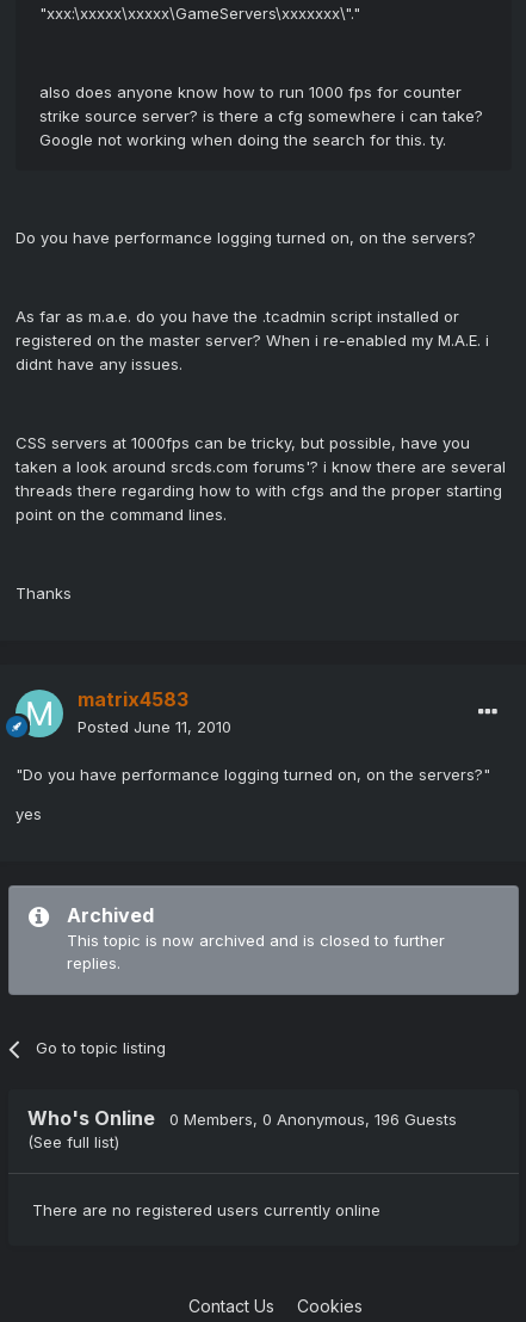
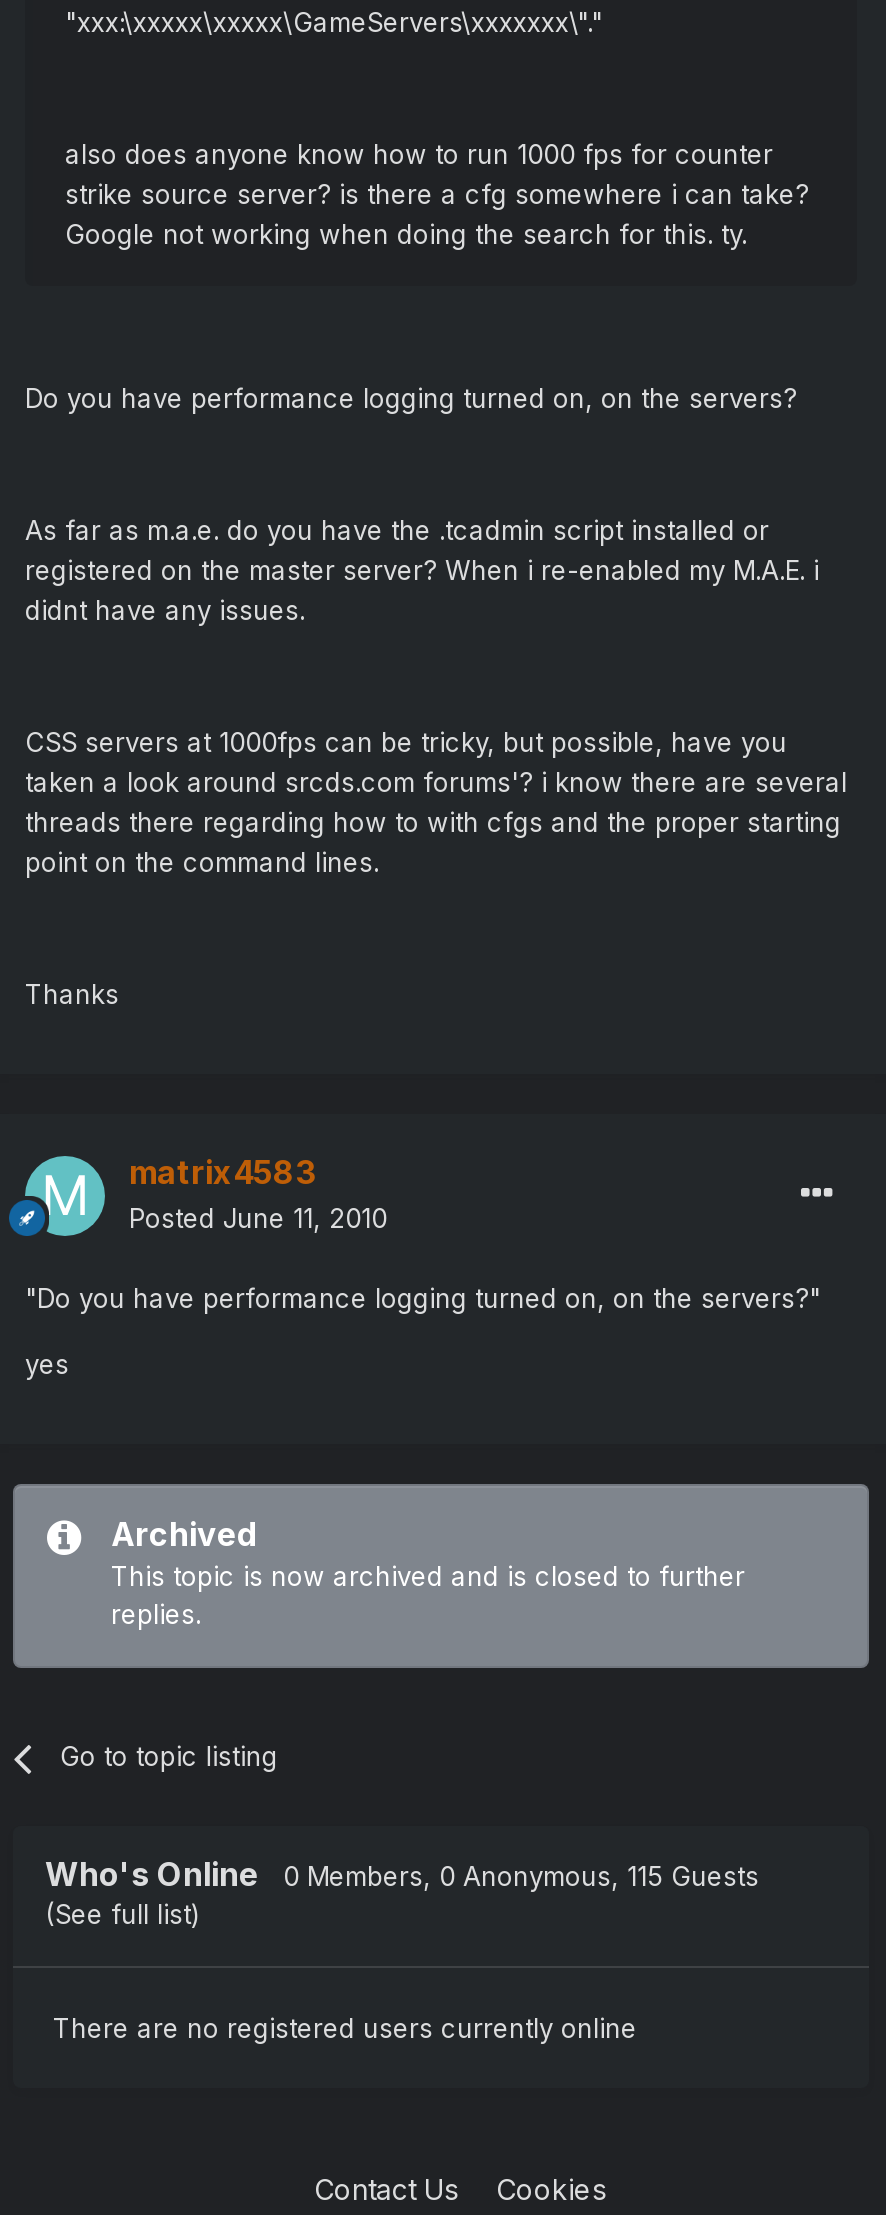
- Who's Online 0 Members, 0 Anonymous, 196 Guests
+ Who's Online 0 Members, 0 Anonymous, 115 Guests
